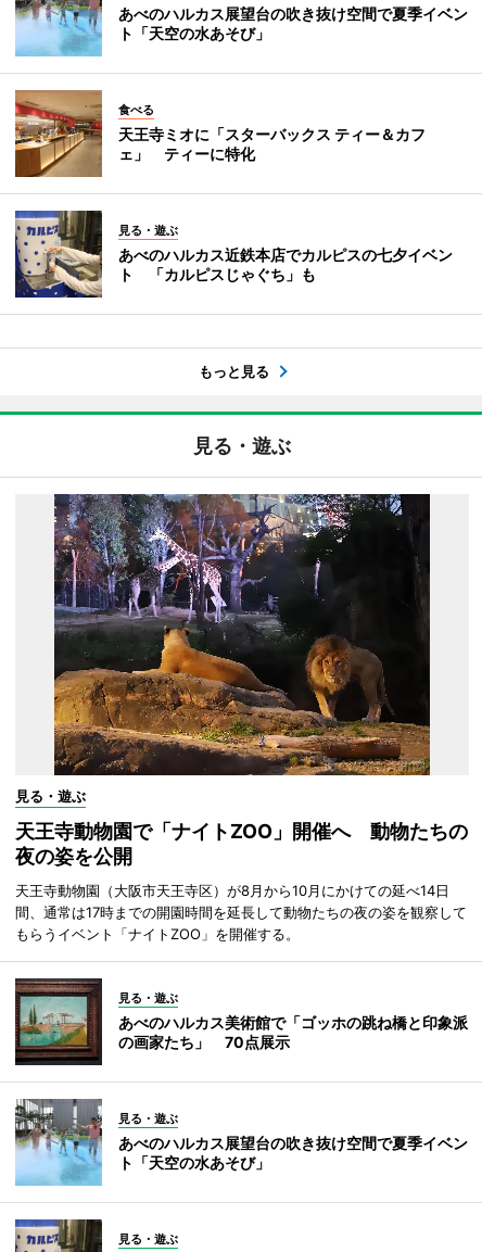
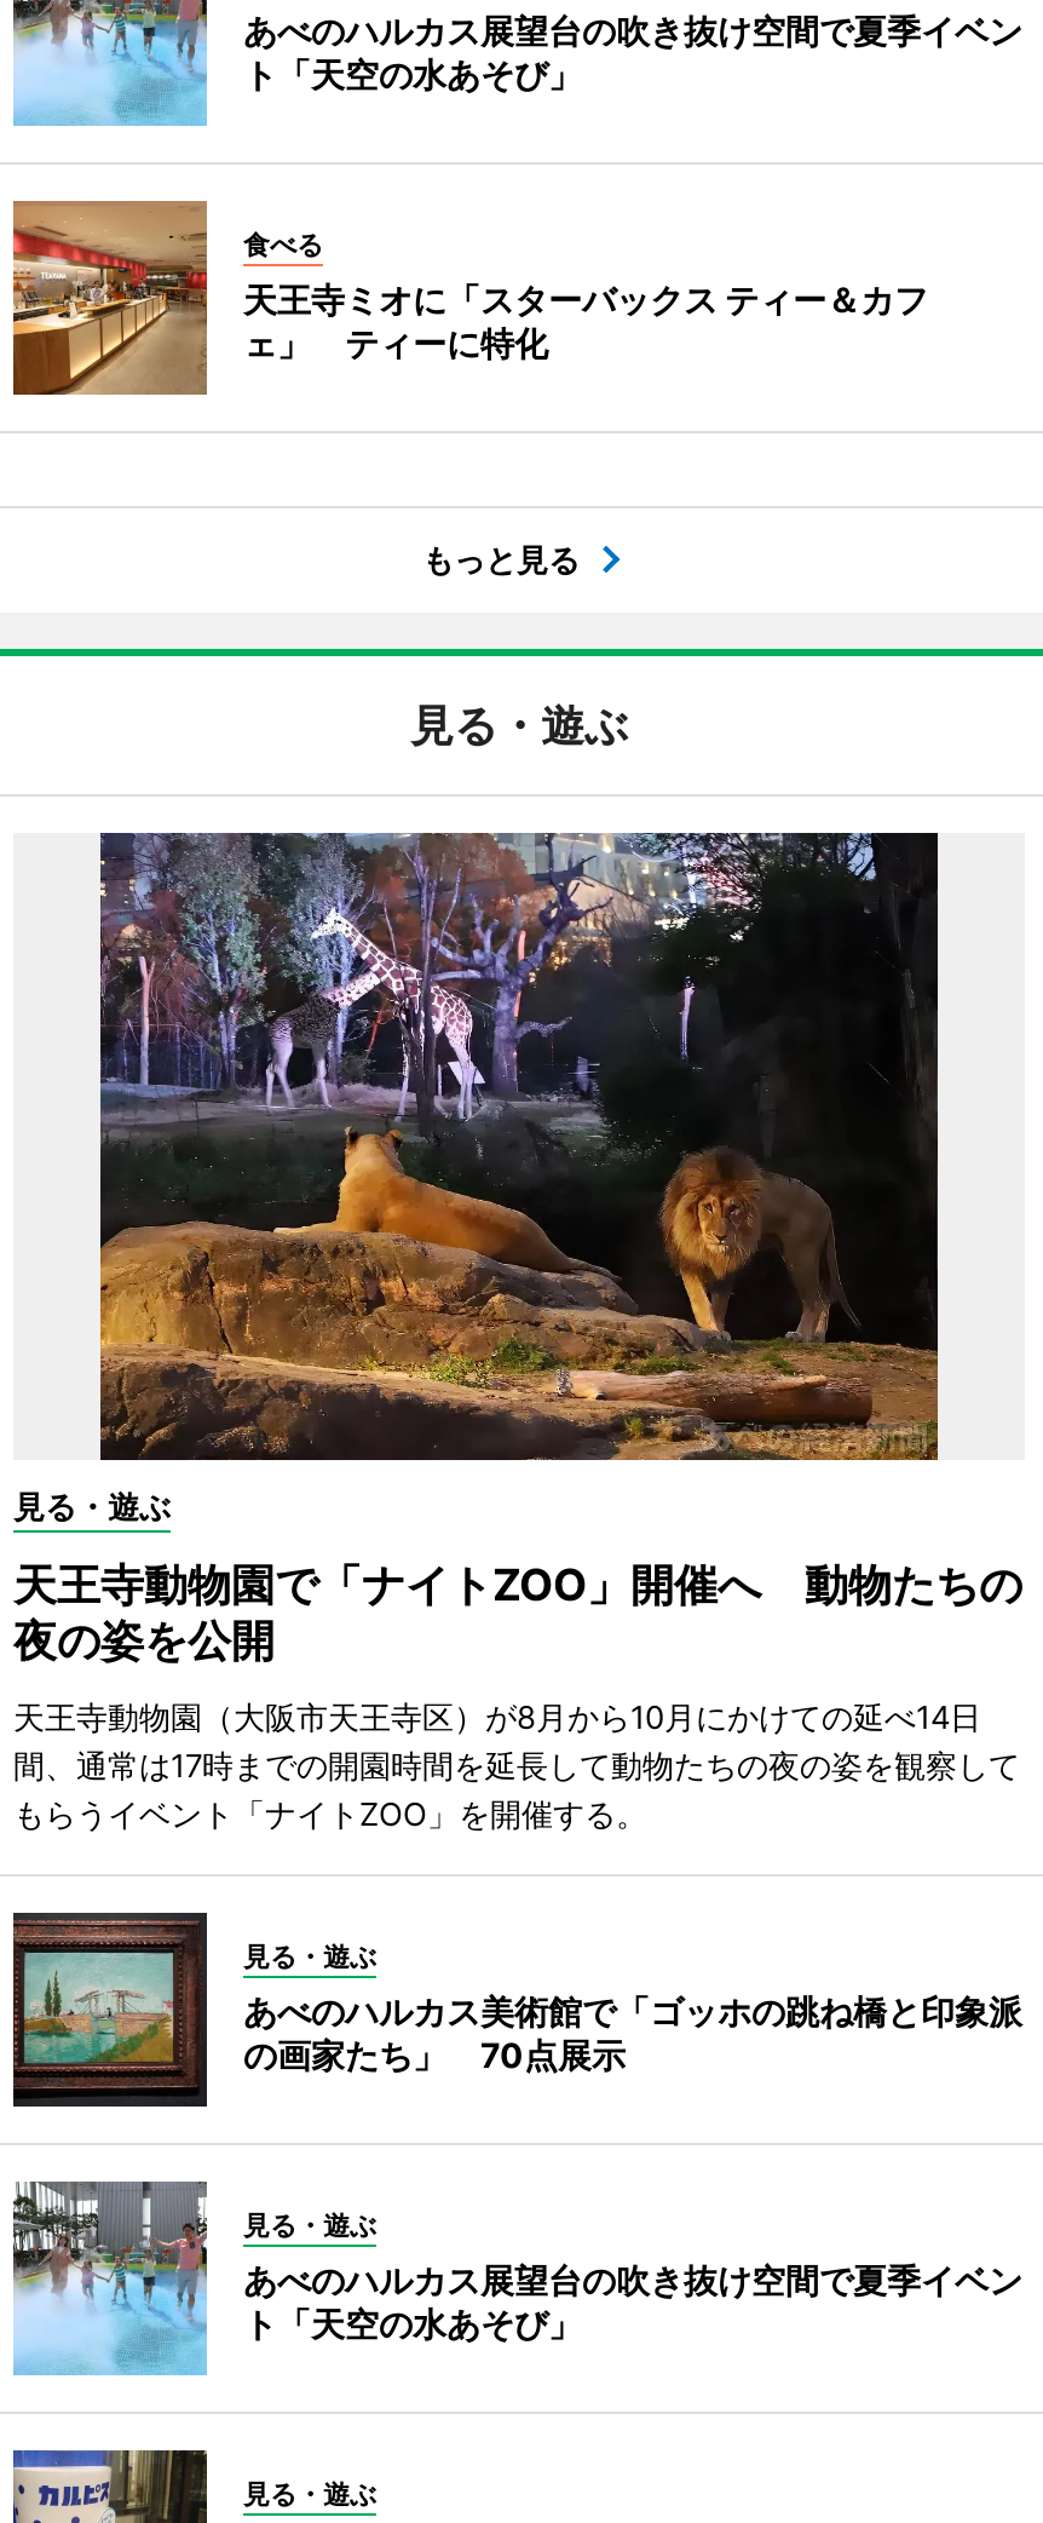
- [image]
- 見る・遊ぶ
- あべのハルカス近鉄本店でカルピスの七夕イベン
- ト 「カルピスじゃぐち」も
